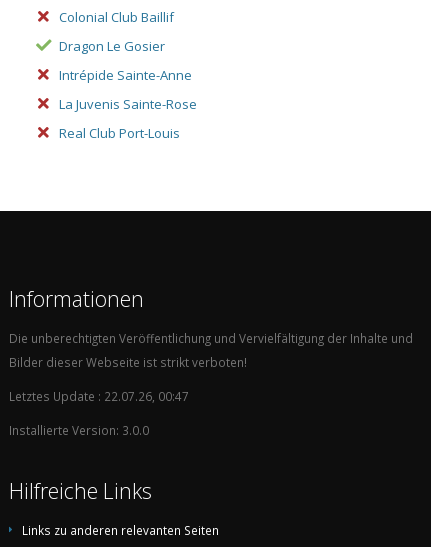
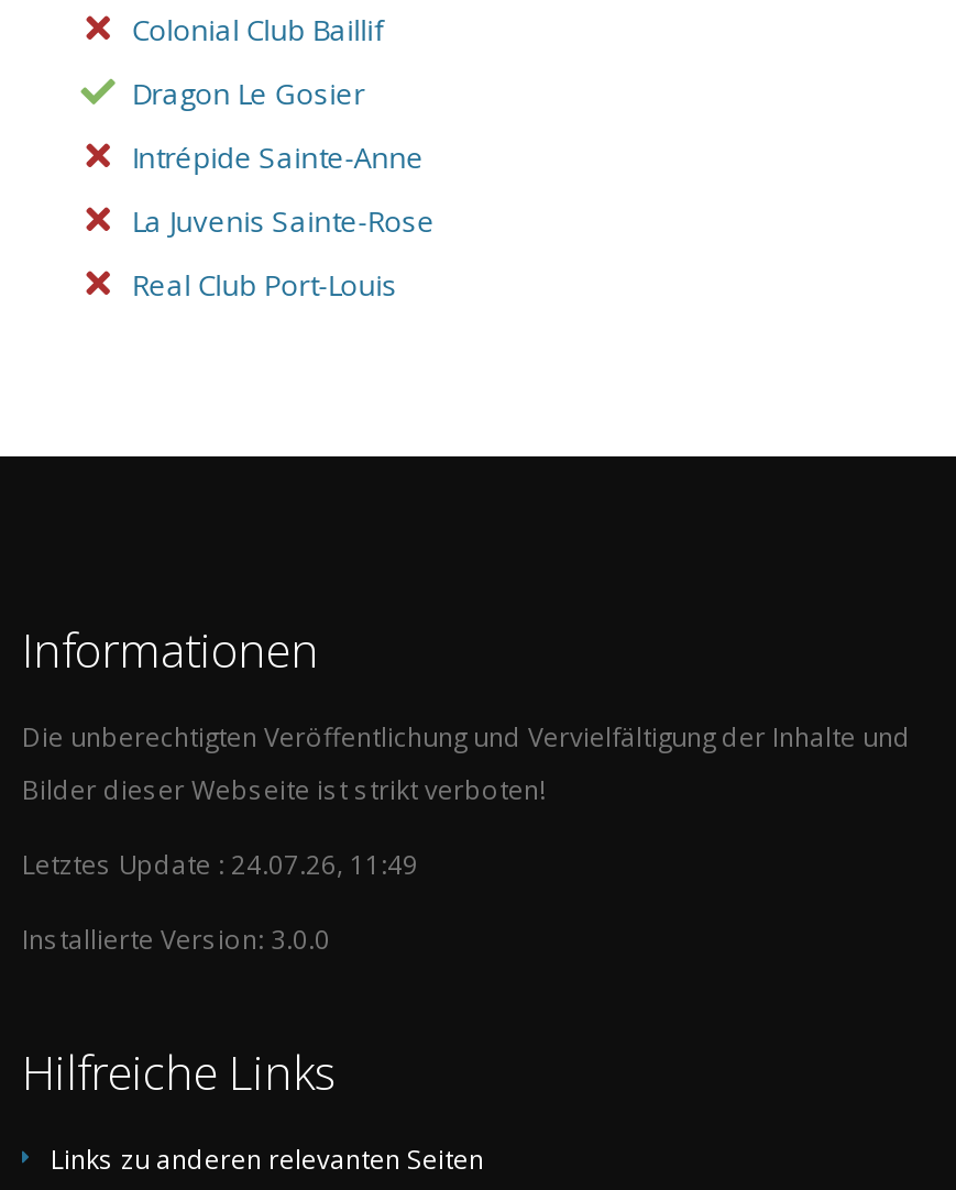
- Letztes Update : 22.07.26, 00:47
+ Letztes Update : 24.07.26, 11:49
